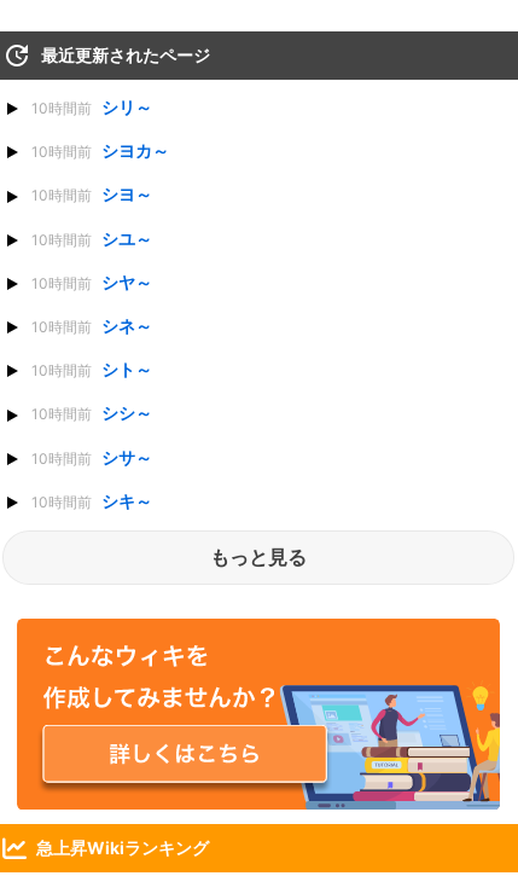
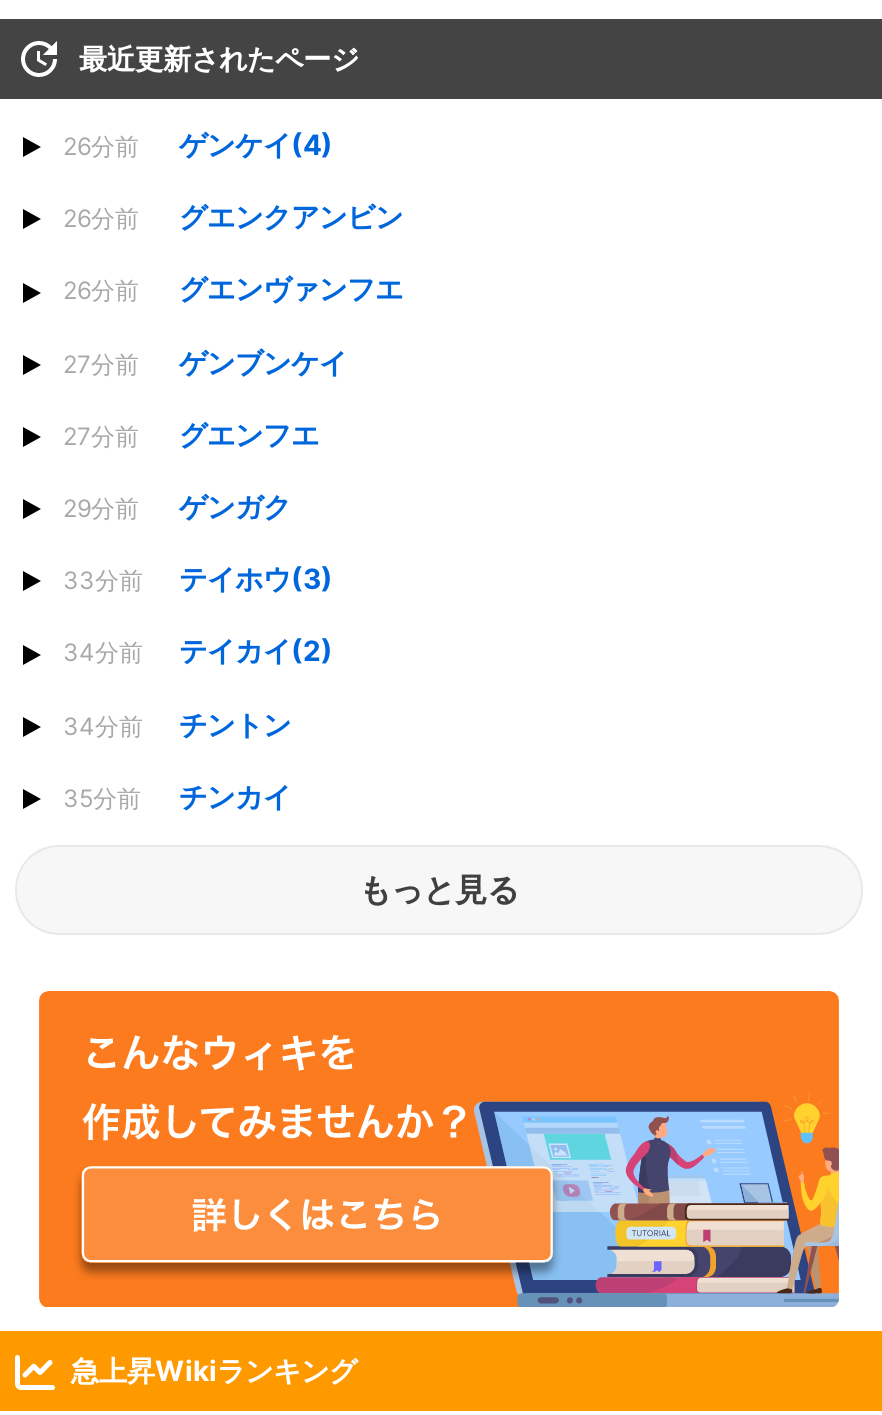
- 10時間前 シリ～
+ 26分前
+ ゲンケイ(4)

- 10時間前 シヨカ～
+ 26分前
+ グエンクアンビン

- 10時間前 シヨ～
+ 26分前
+ グエンヴァンフエ

- 10時間前 シユ～
+ 27分前
+ ゲンブンケイ

- 10時間前 シヤ～
+ 27分前
+ グエンフエ

- 10時間前 シネ～
+ 29分前
+ ゲンガク

- 10時間前 シト～
+ 33分前
+ テイホウ(3)

- 10時間前 シシ～
+ 34分前
+ テイカイ(2)

- 10時間前 シサ～
+ 34分前
+ チントン

- 10時間前 シキ～
+ 35分前
+ チンカイ
